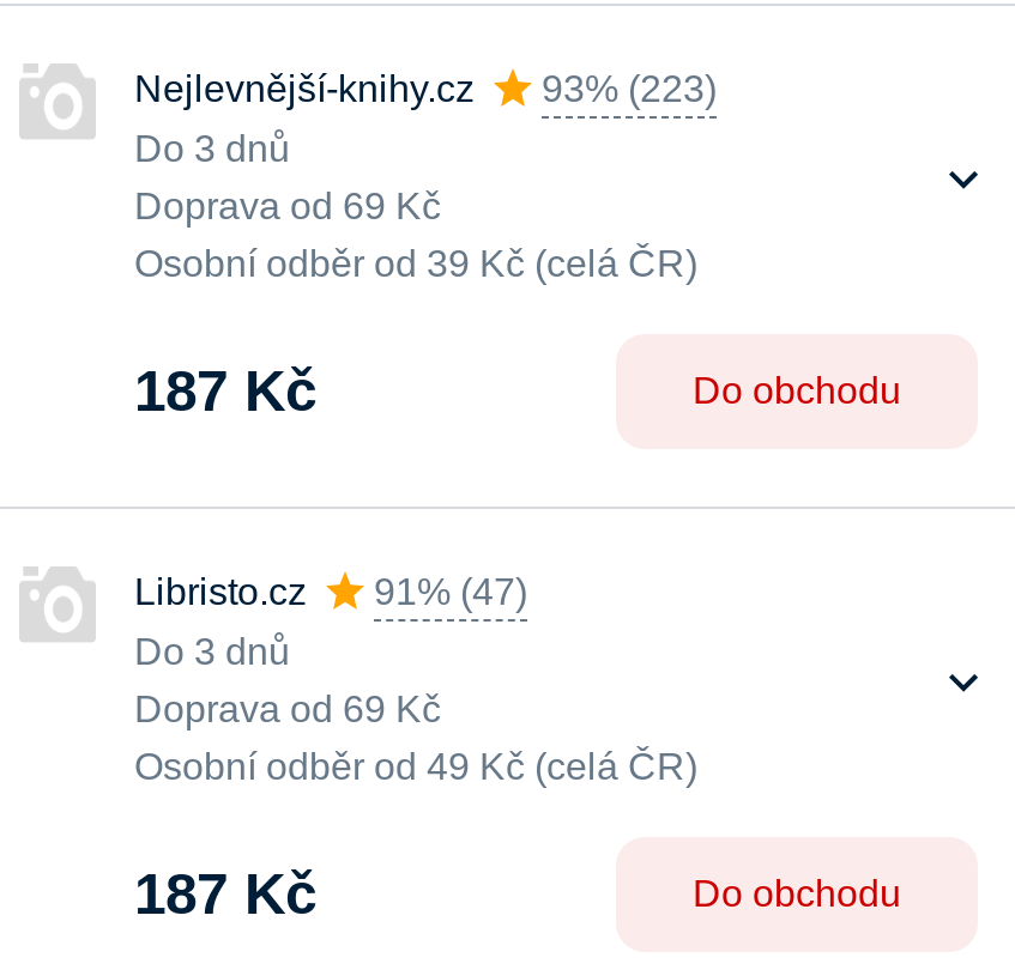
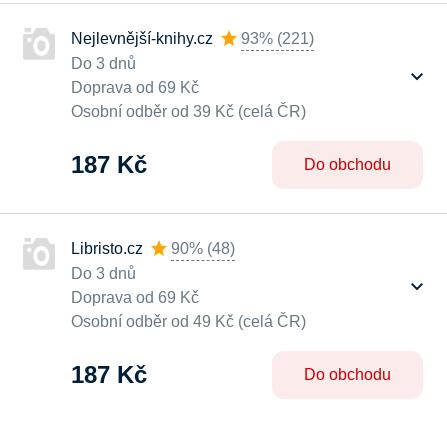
- Nejlevnější-knihy.cz 93% (223)
+ Nejlevnější-knihy.cz 93% (221)

- Libristo.cz 91% (47)
+ Libristo.cz 90% (48)
